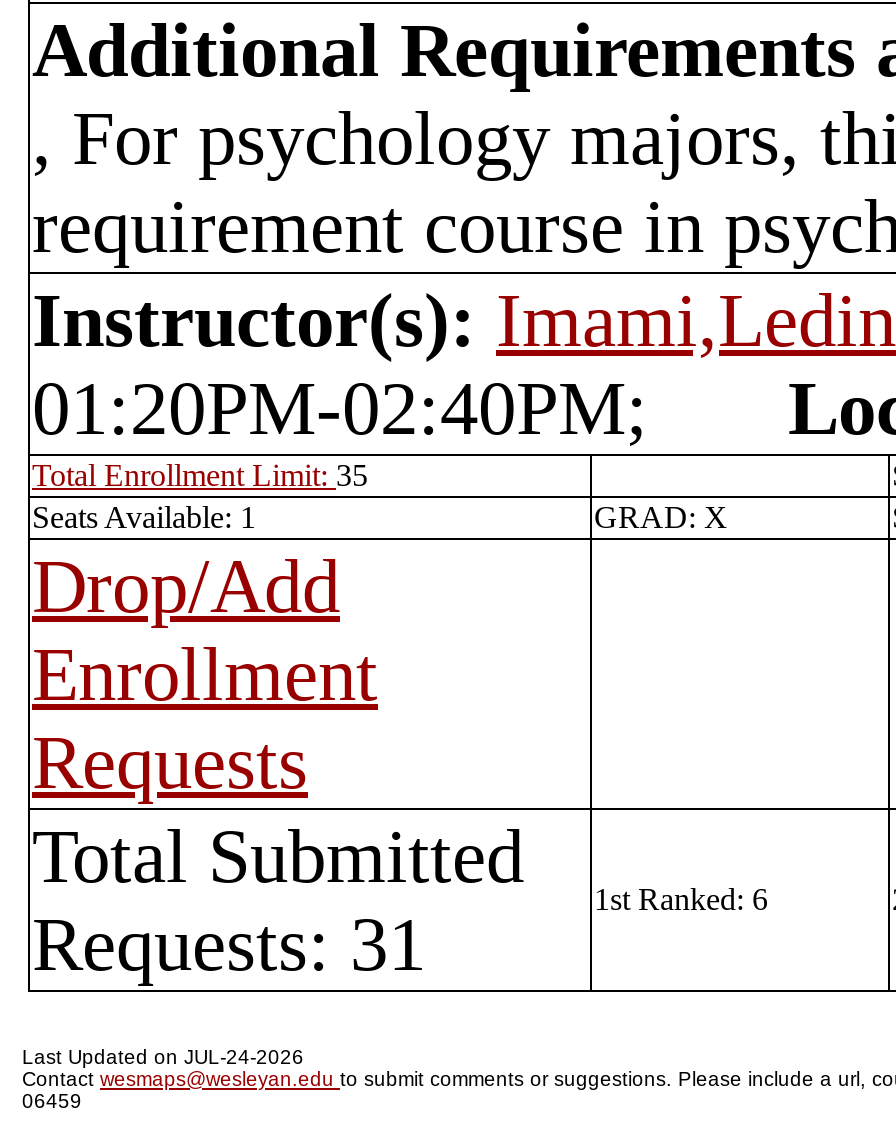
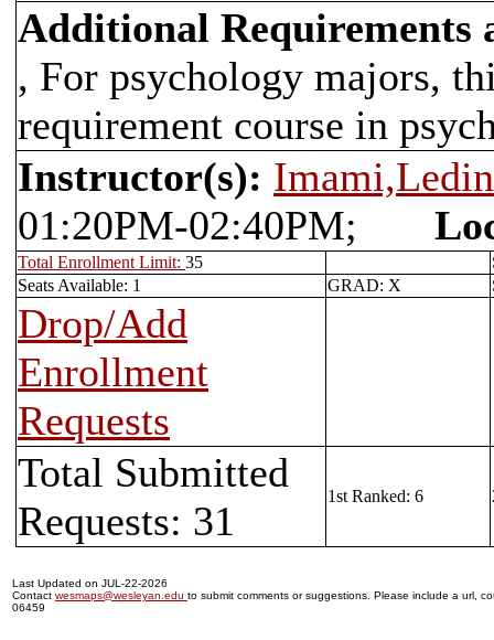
- Last Updated on JUL-24-2026
+ Last Updated on JUL-22-2026
